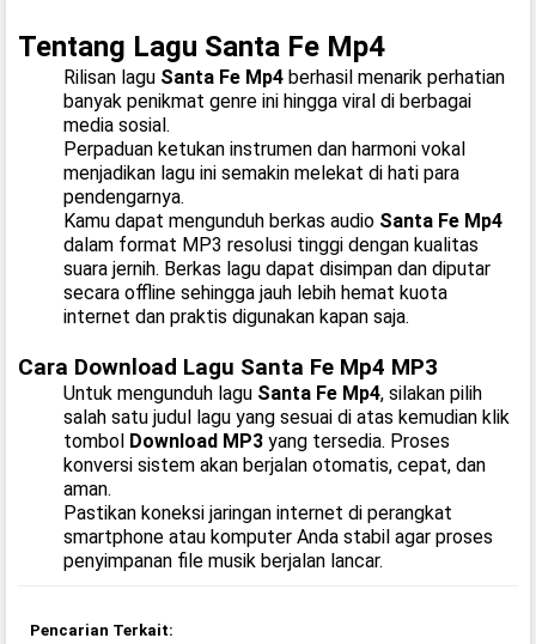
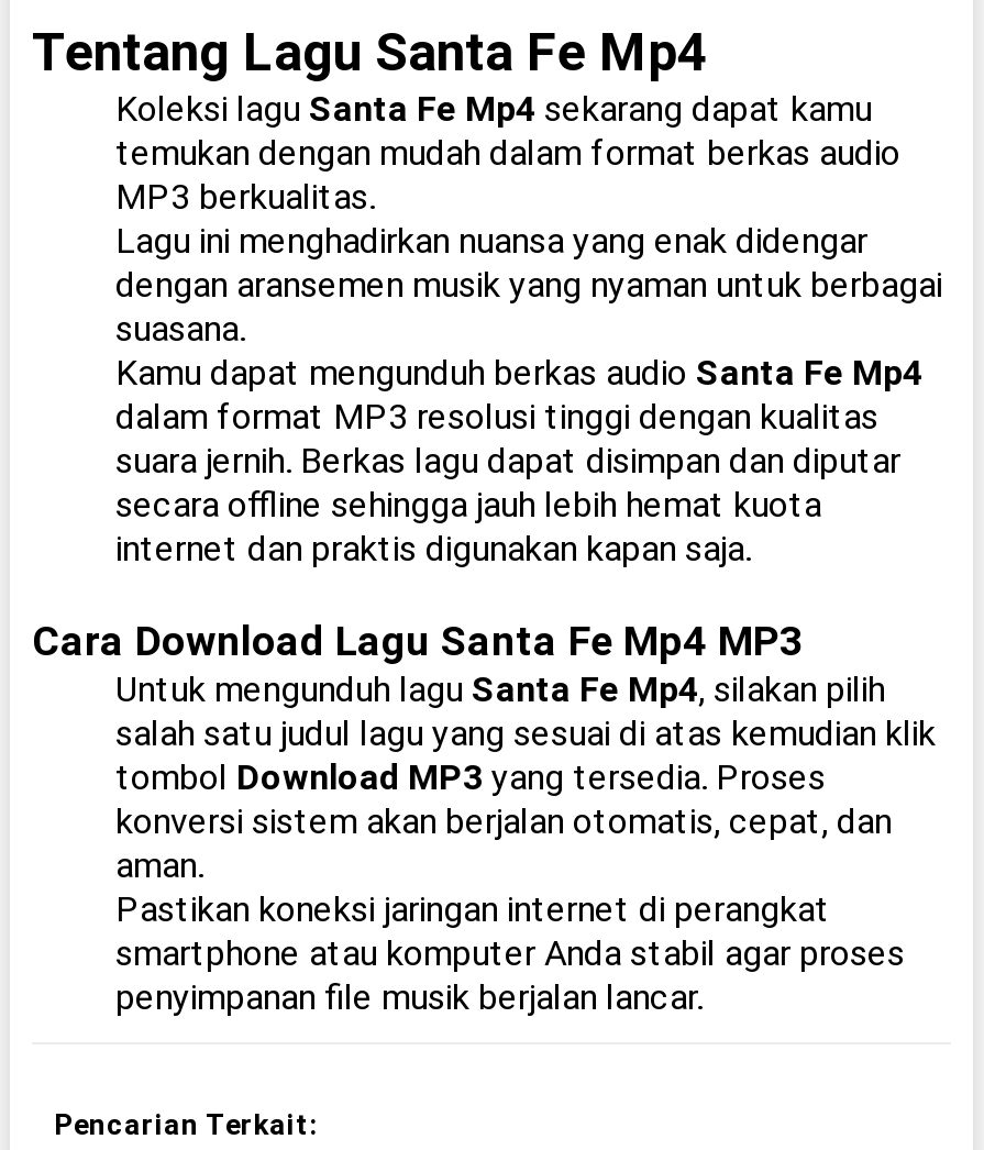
- Rilisan lagu Santa Fe Mp4 berhasil menarik perhatian
- banyak penikmat genre ini hingga viral di berbagai
- media sosial.
- Perpaduan ketukan instrumen dan harmoni vokal
- menjadikan lagu ini semakin melekat di hati para
- pendengarnya.
+ Koleksi lagu Santa Fe Mp4 sekarang dapat kamu
+ temukan dengan mudah dalam format berkas audio
+ MP3 berkualitas.
+ Lagu ini menghadirkan nuansa yang enak didengar
+ dengan aransemen musik yang nyaman untuk berbagai
+ suasana.
